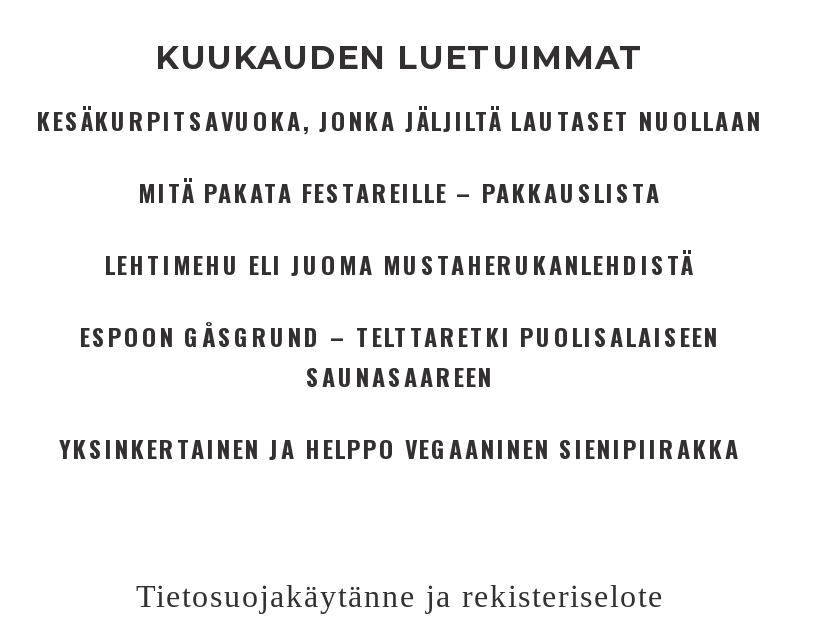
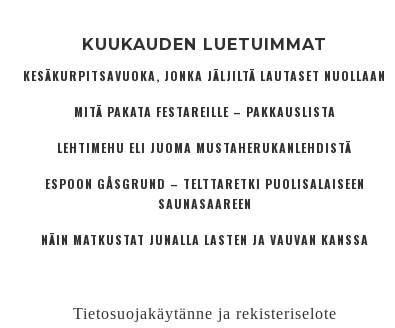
- YKSINKERTAINEN JA HELPPO VEGAANINEN SIENIPIIRAKKA
+ NÄIN MATKUSTAT JUNALLA LASTEN JA VAUVAN KANSSA
